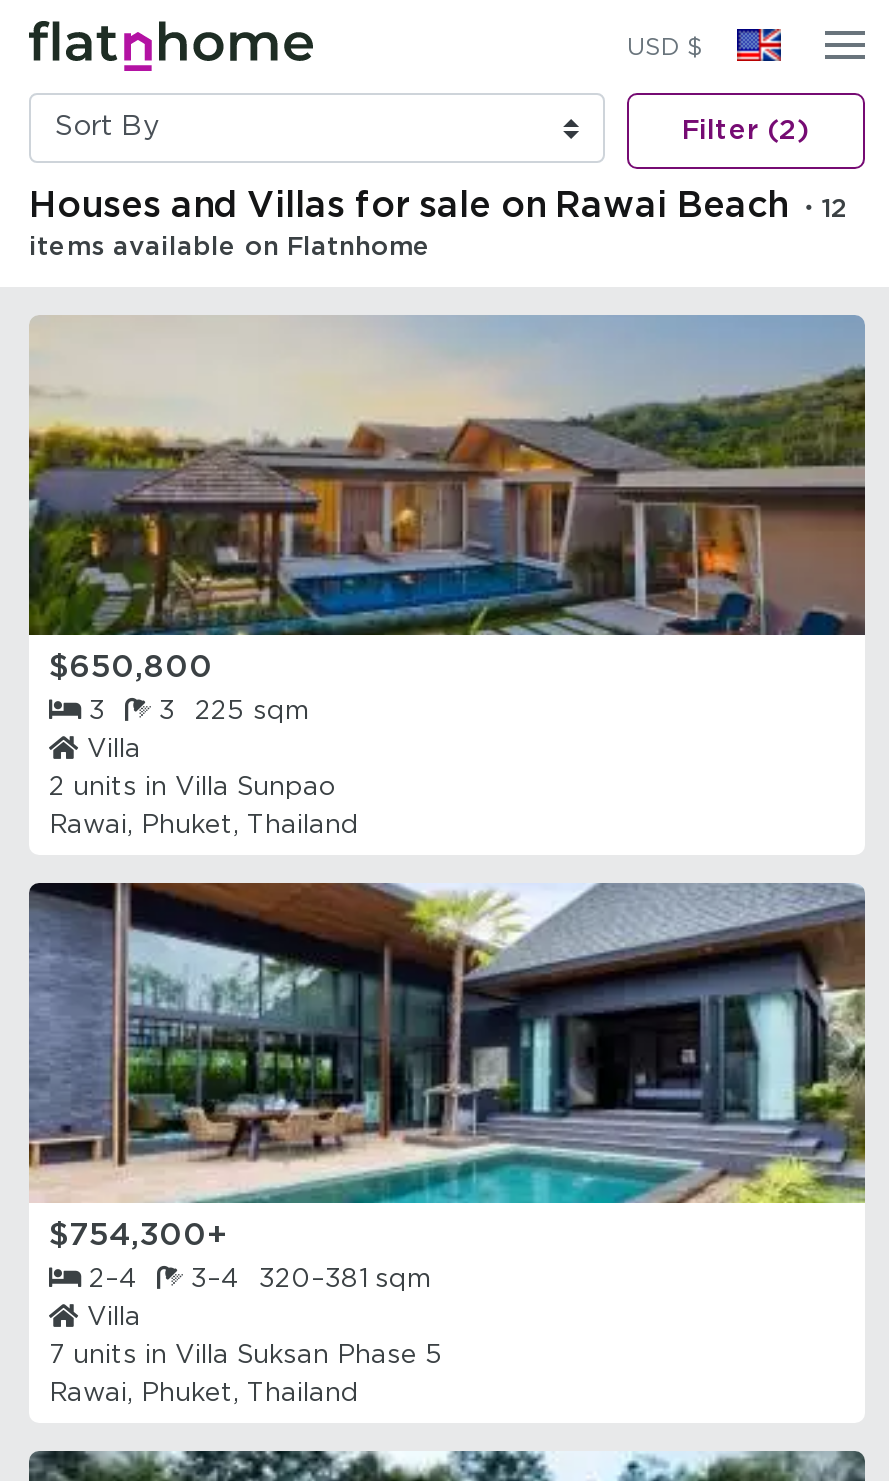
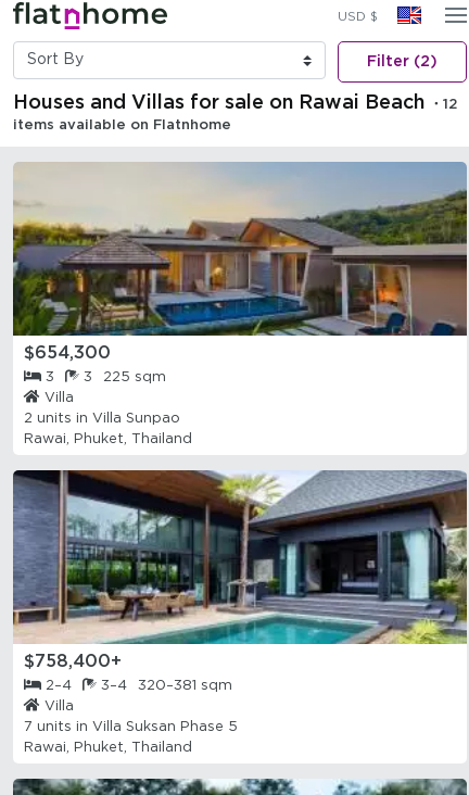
- $650,800
+ $654,300

- $754,300+
+ $758,400+
